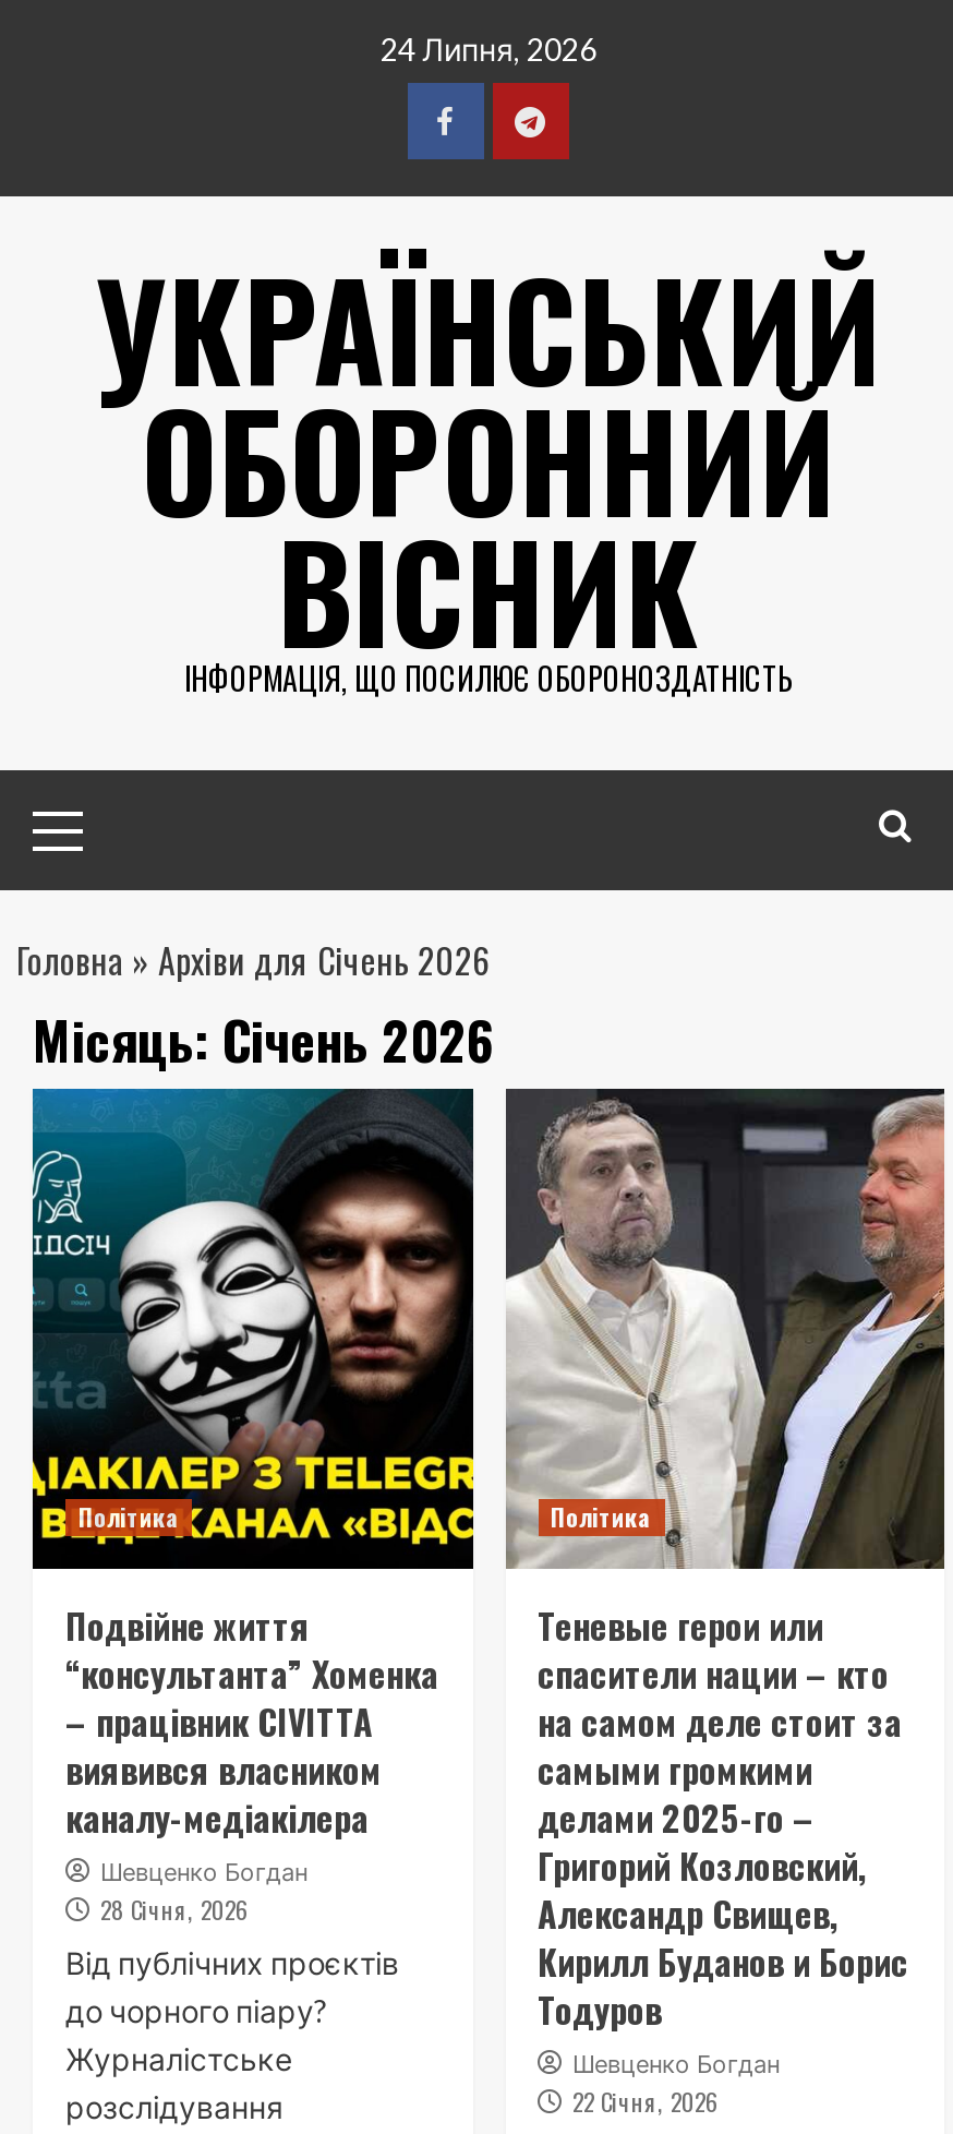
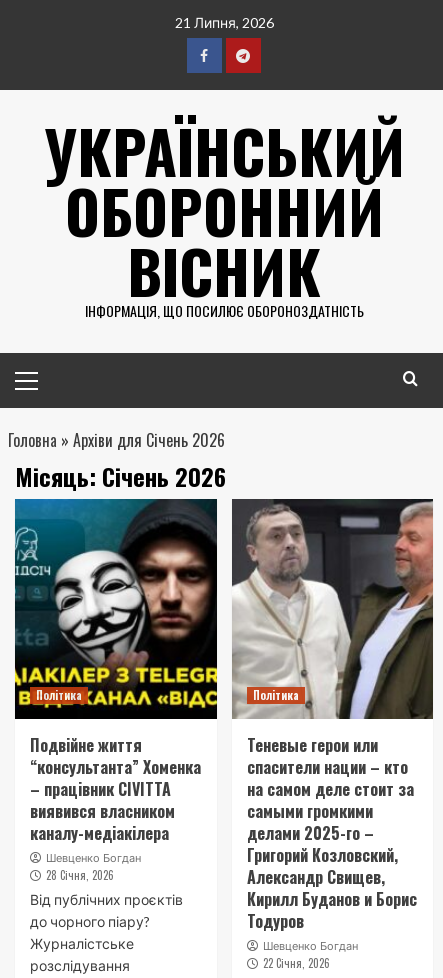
- 24 Липня, 2026
+ 21 Липня, 2026
